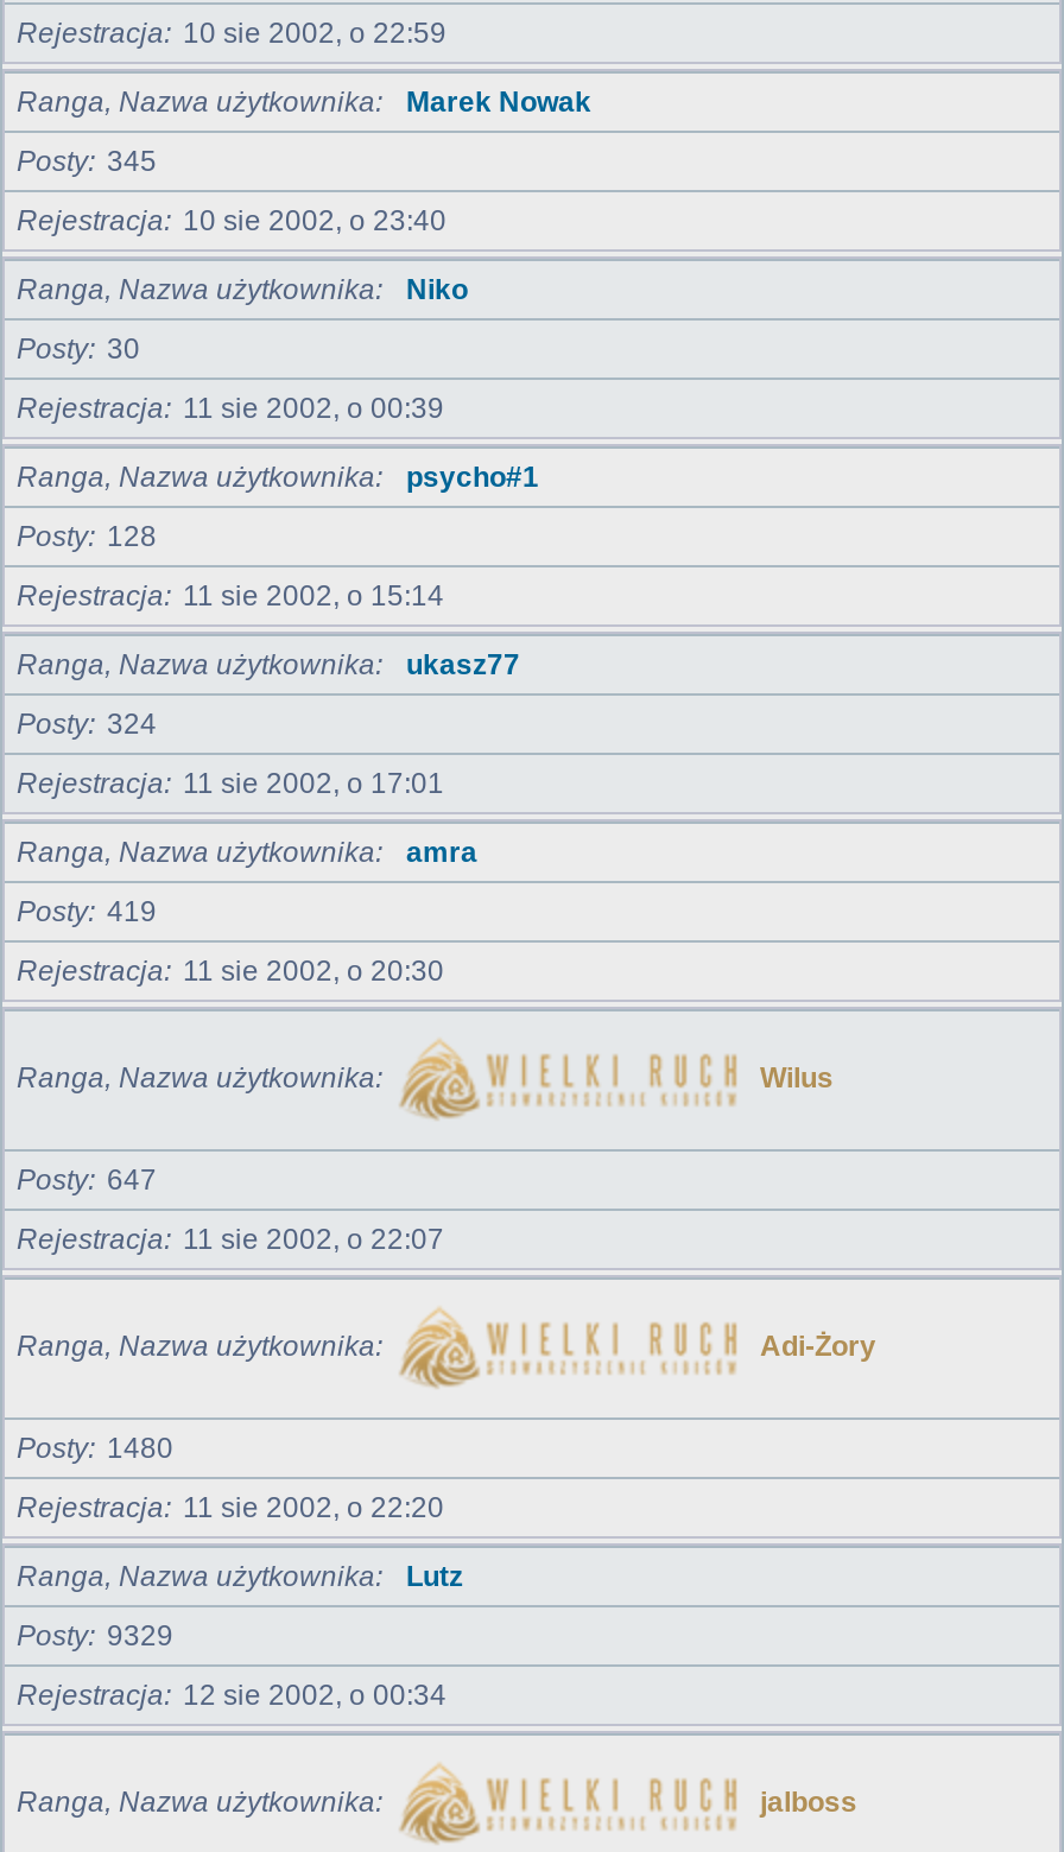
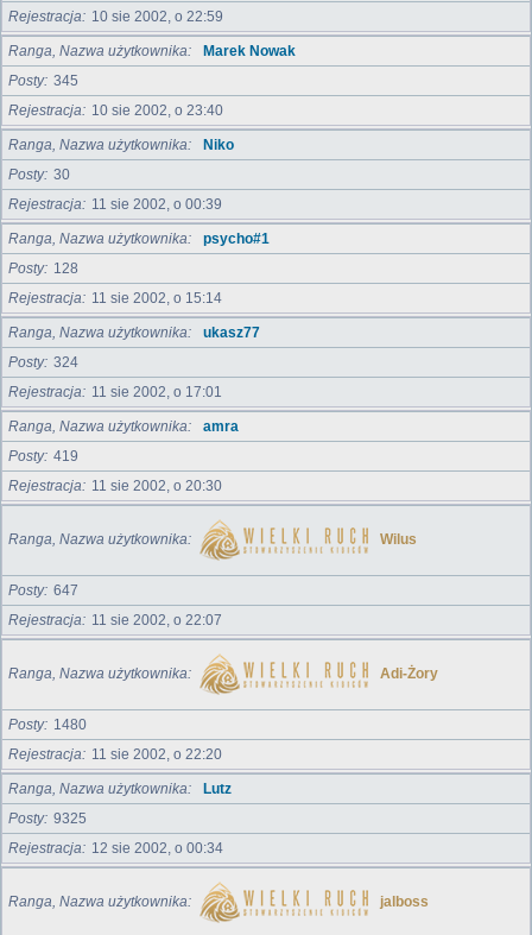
- Posty 9329
+ Posty 9325
